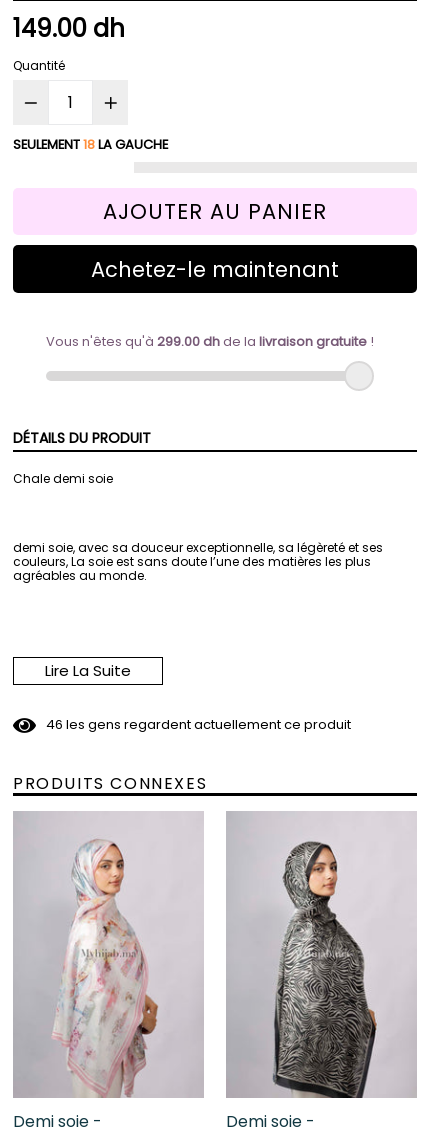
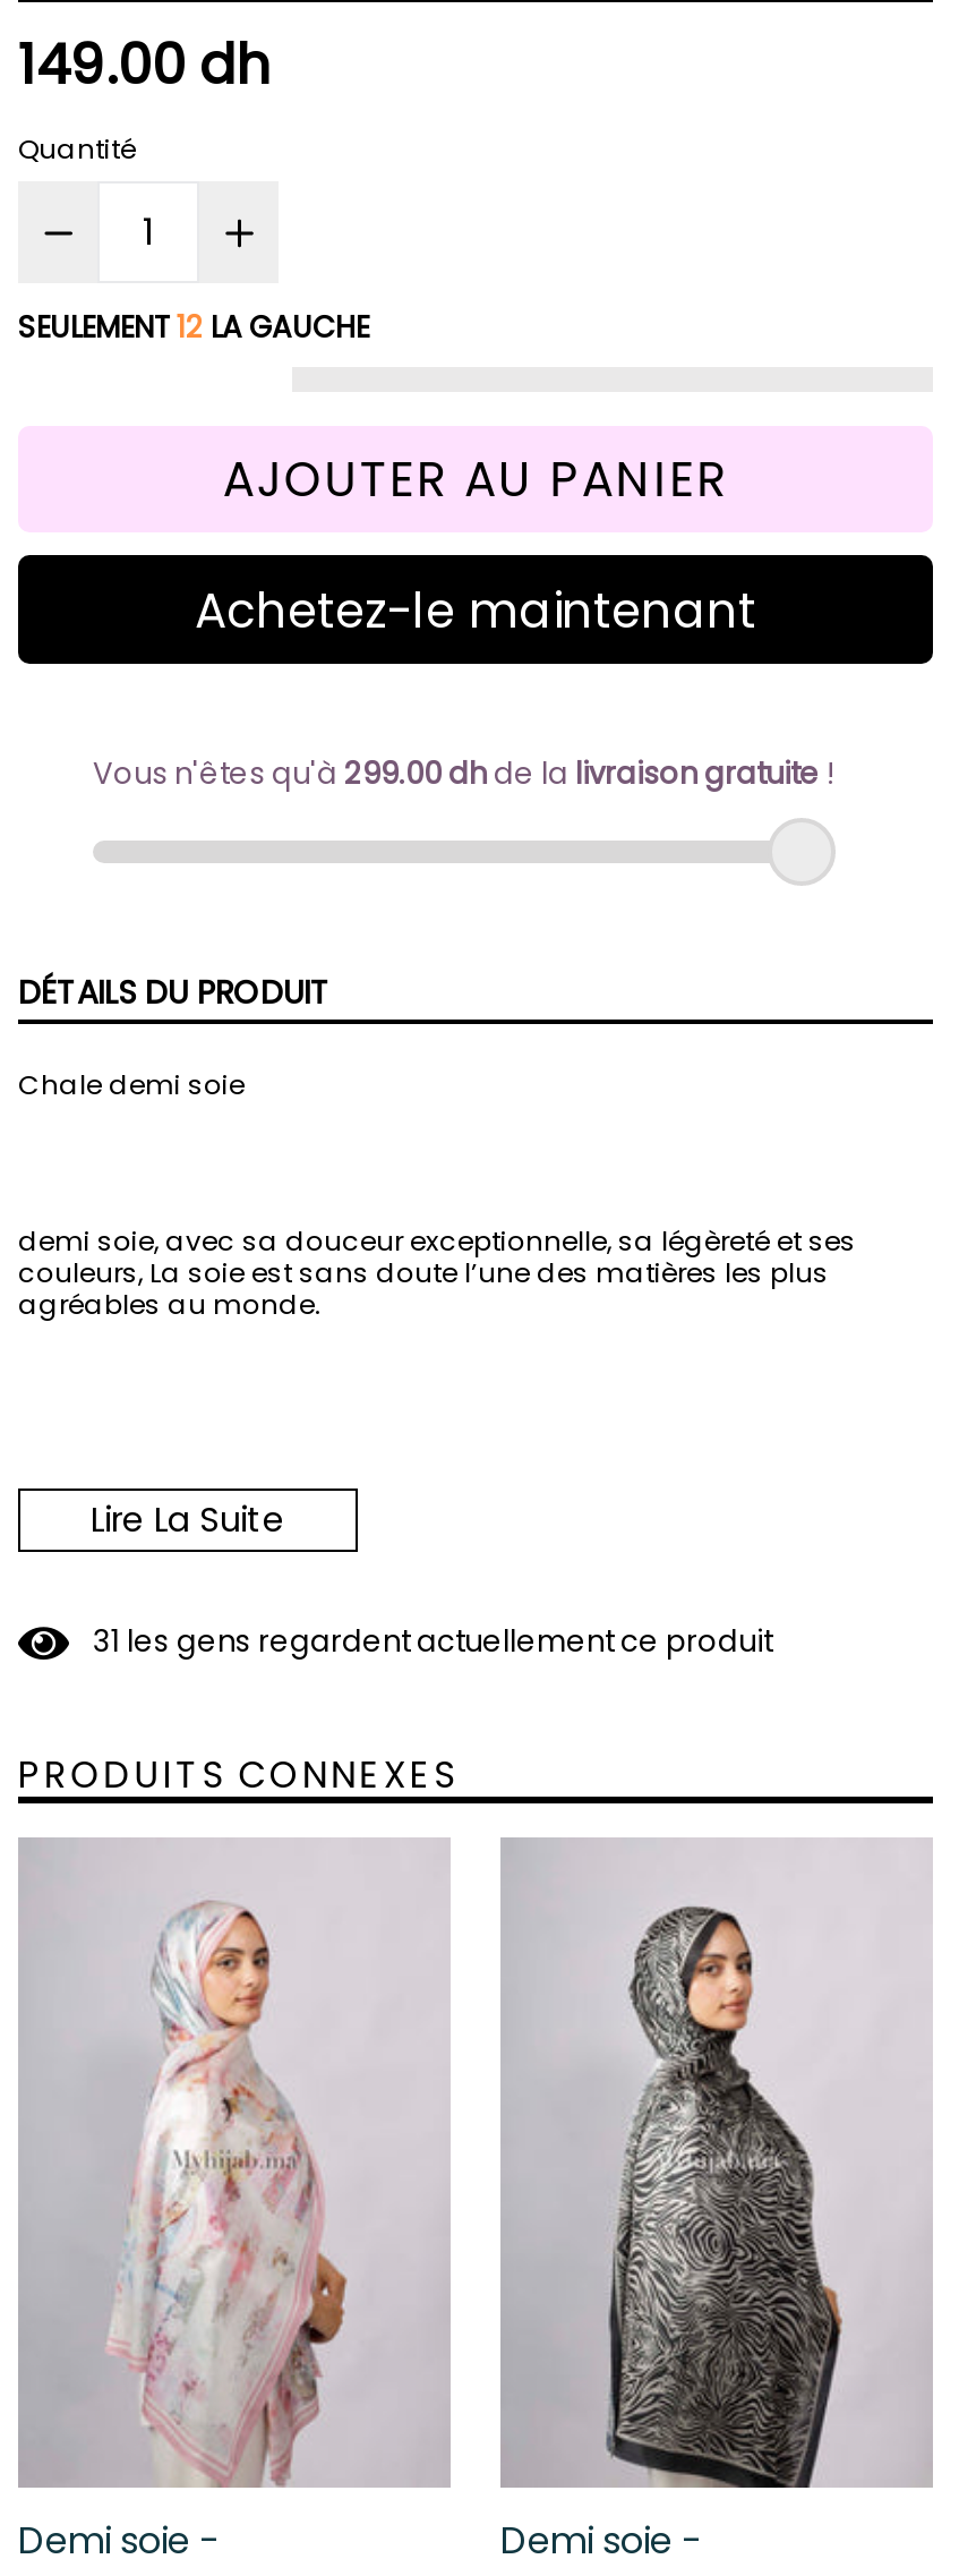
- SEULEMENT 18 LA GAUCHE
+ SEULEMENT 12 LA GAUCHE

- 4 6 les gens regardent actuellement ce produit
+ 3 1 les gens regardent actuellement ce produit
